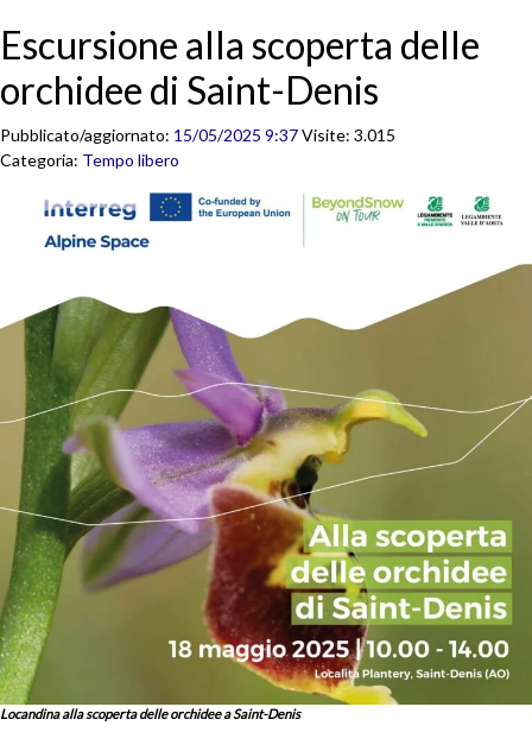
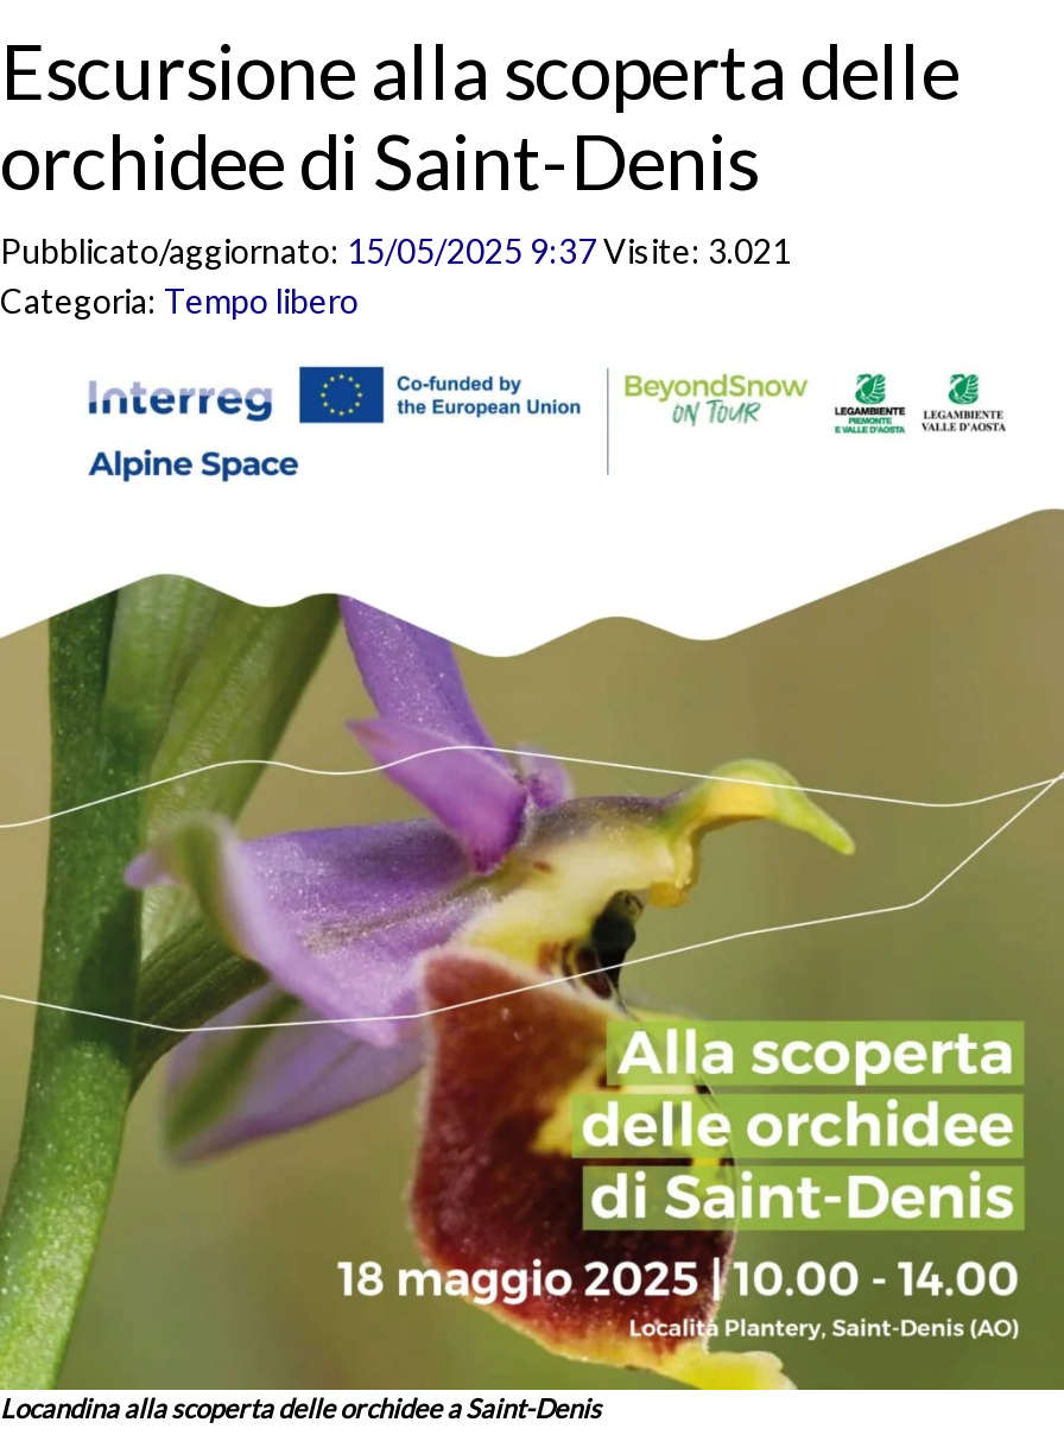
- Pubblicato/aggiornato: 15/05/2025 9:37 Visite: 3.015
+ Pubblicato/aggiornato: 15/05/2025 9:37 Visite: 3.021
